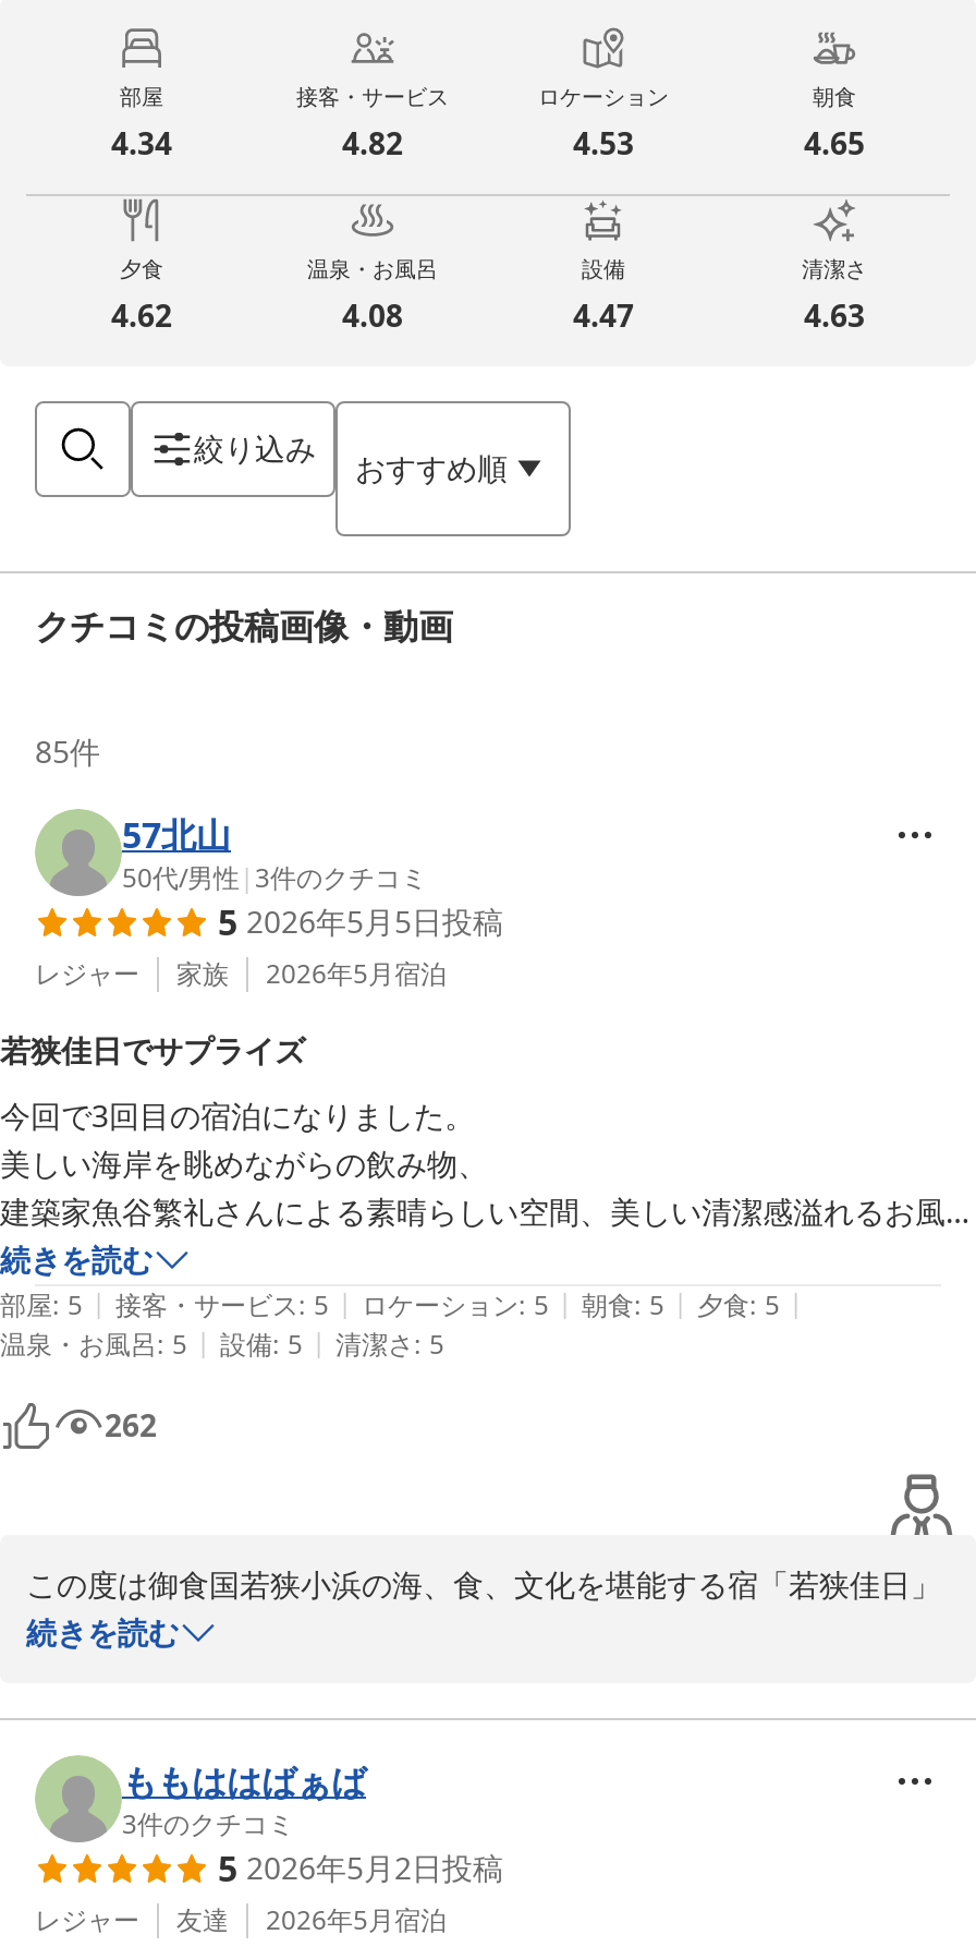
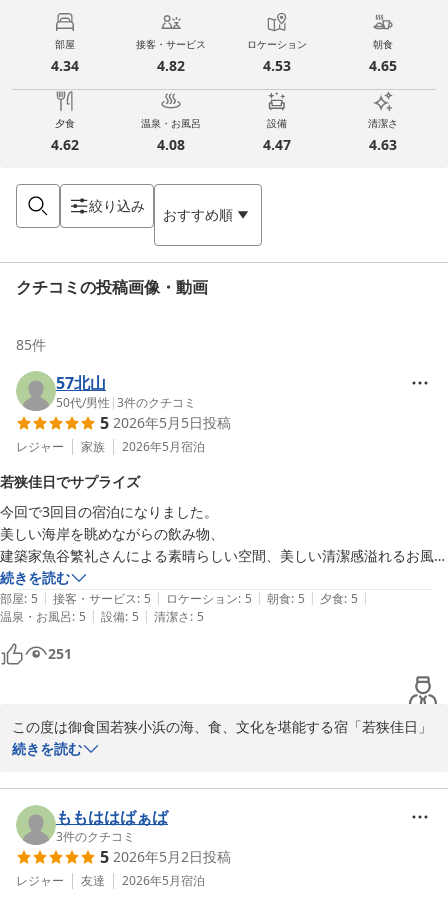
- 262
+ 251
